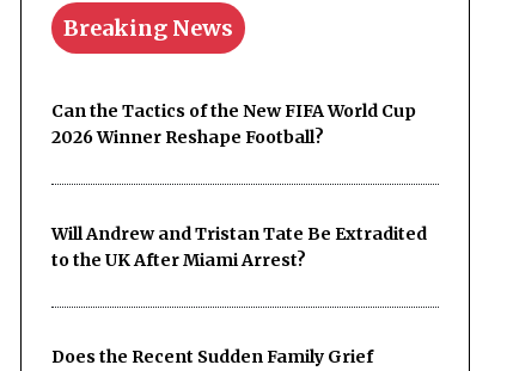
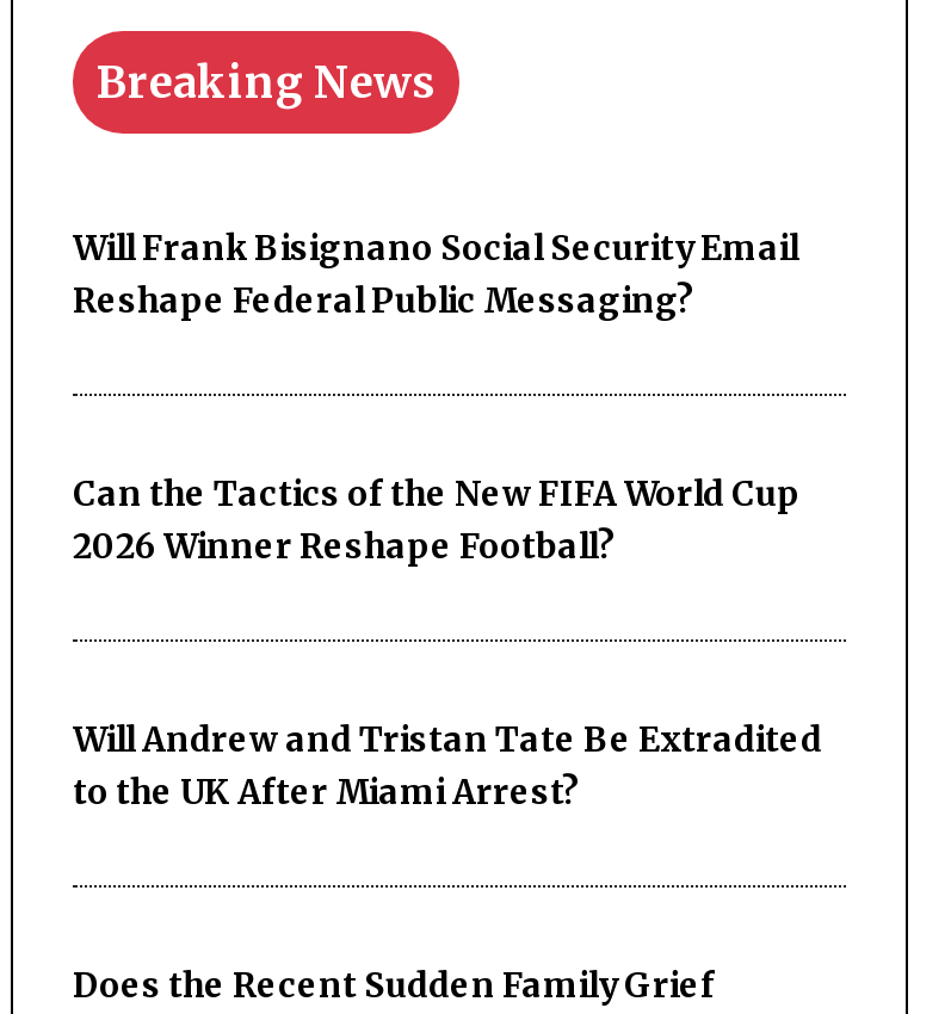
+ Will Frank Bisignano Social Security Email
+ Reshape Federal Public Messaging?
